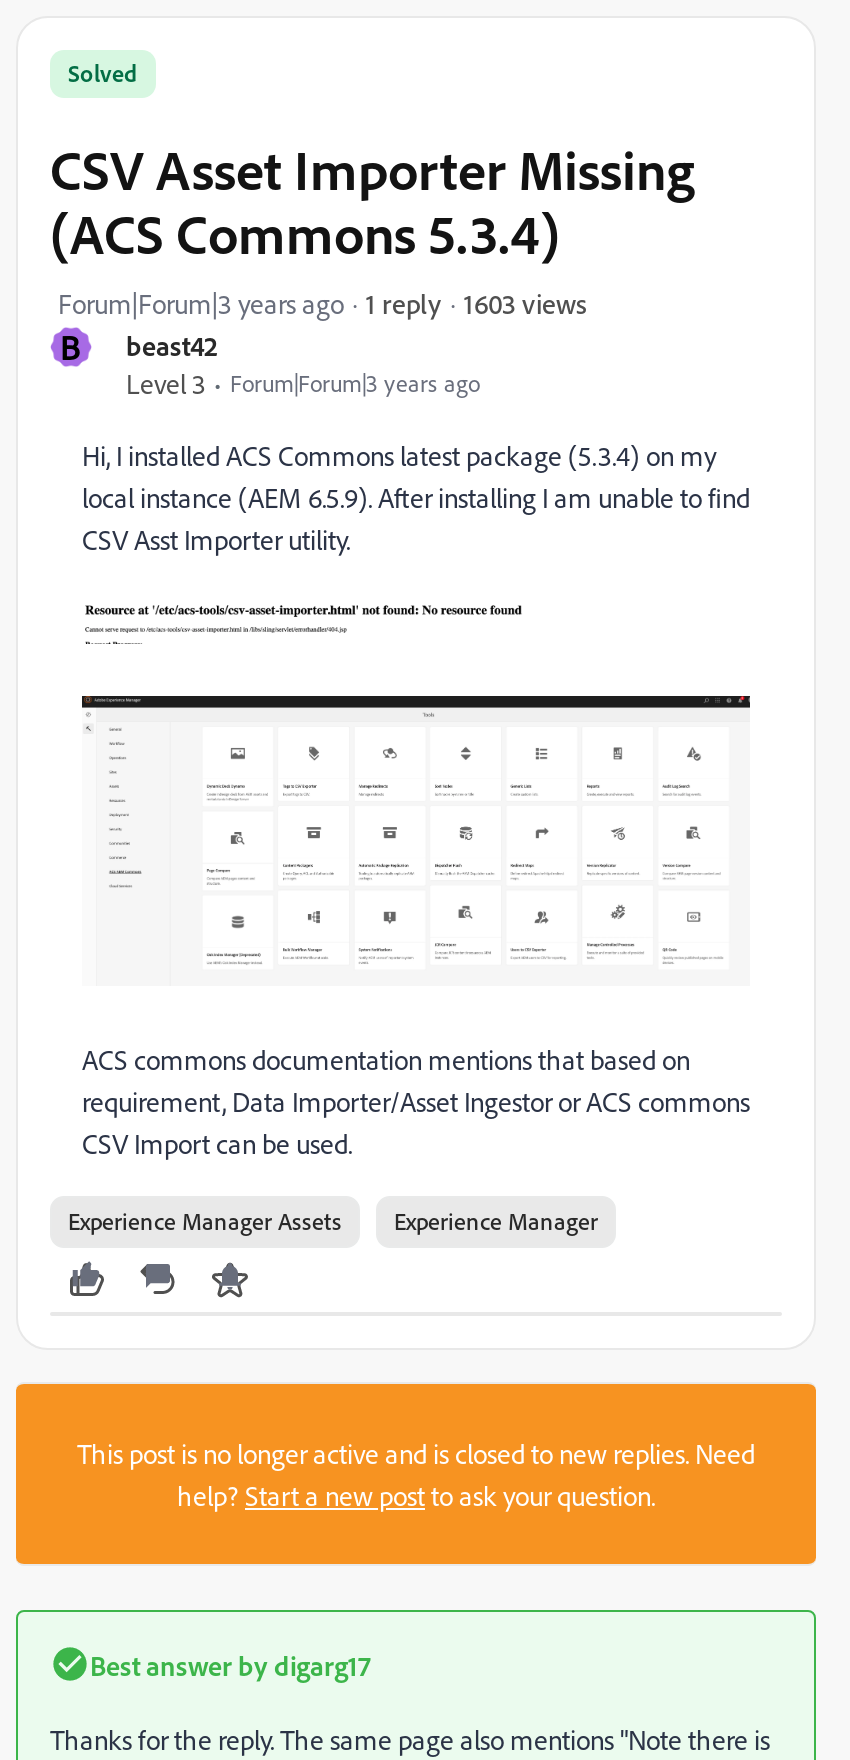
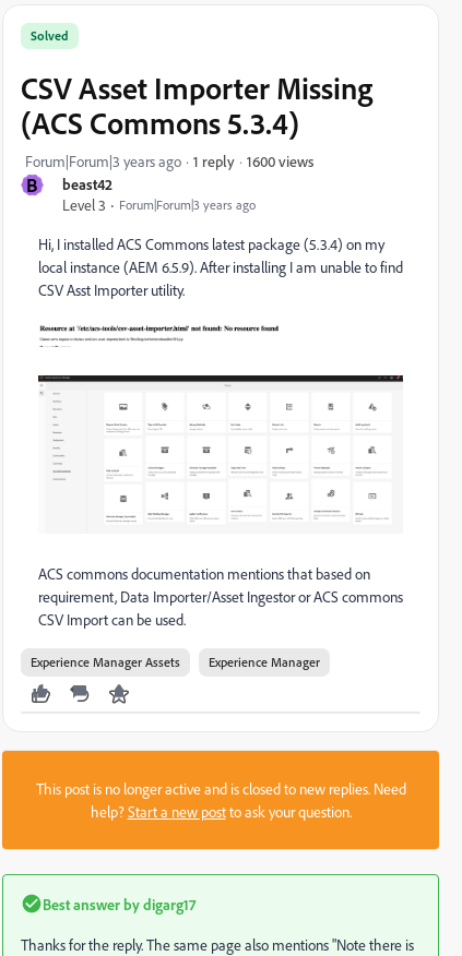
- 1603 views
+ 1600 views
